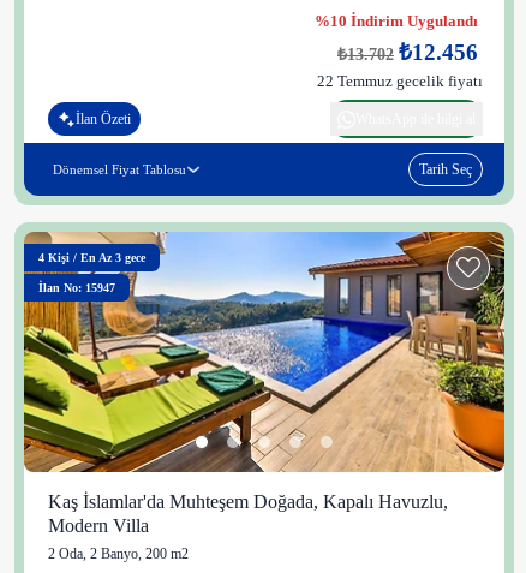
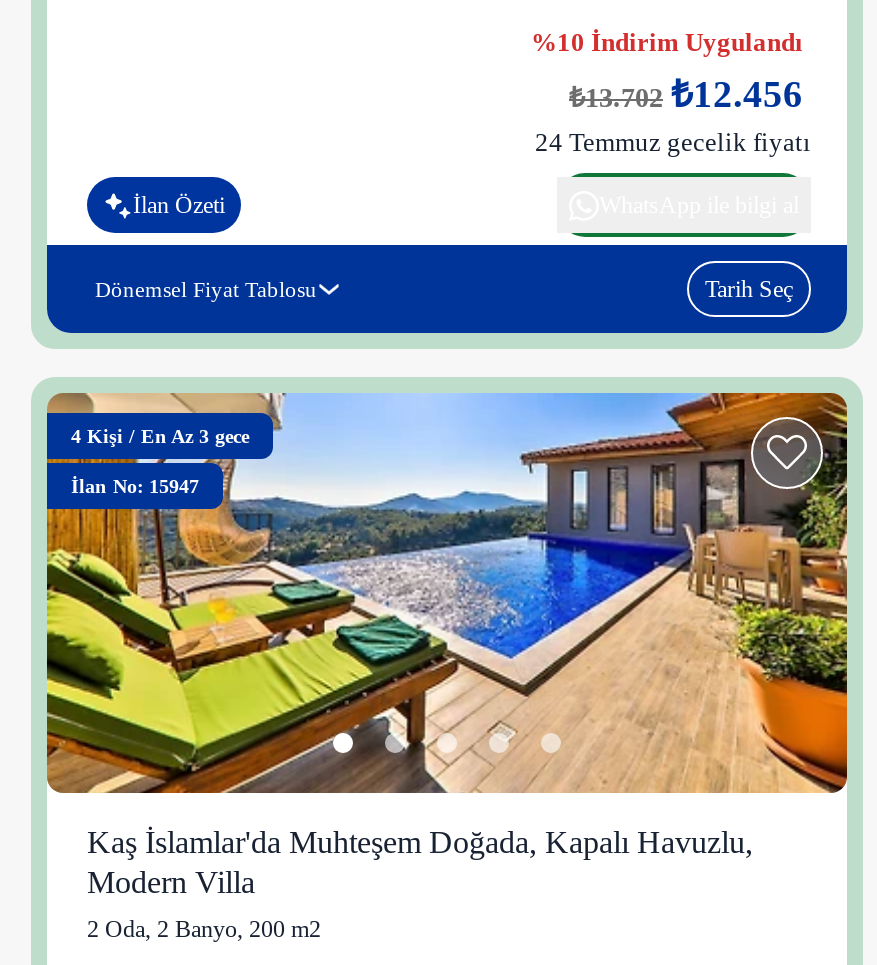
- 22 Temmuz gecelik fiyatı
+ 24 Temmuz gecelik fiyatı
